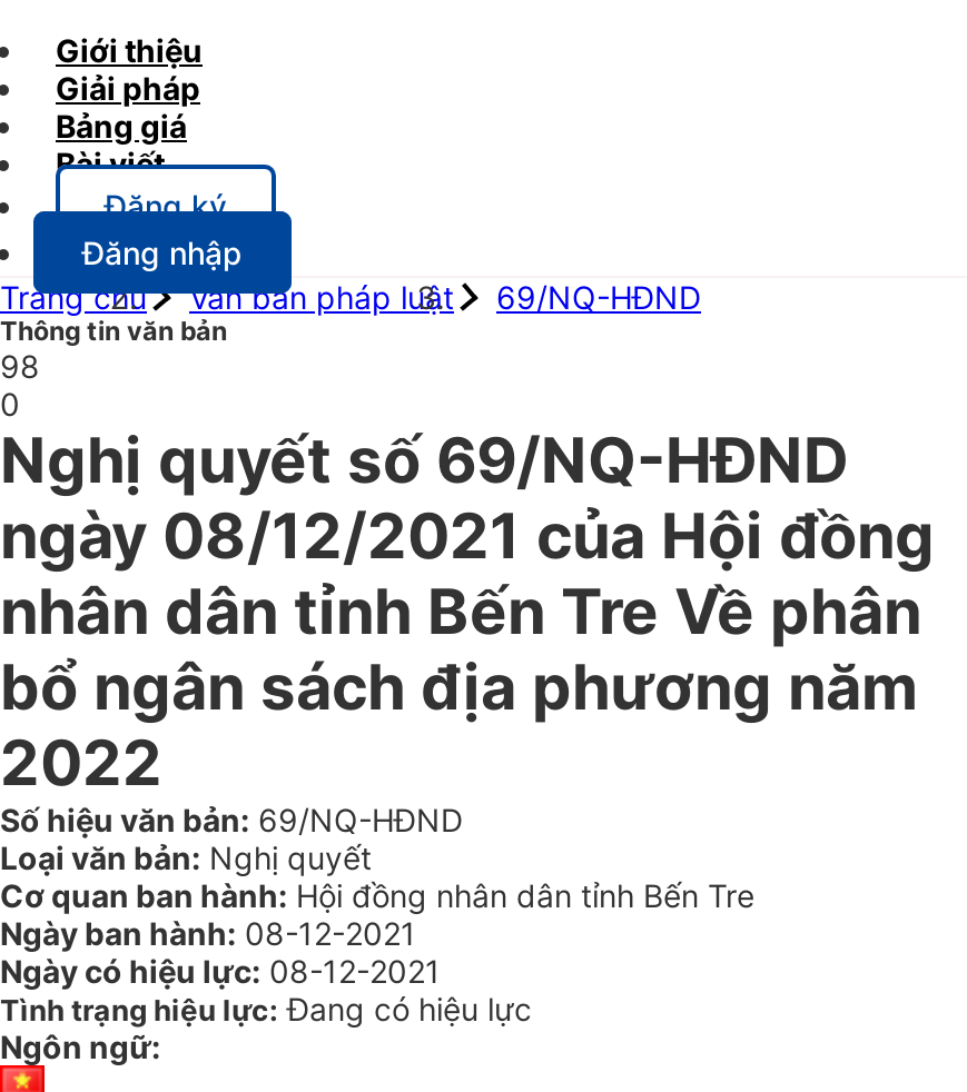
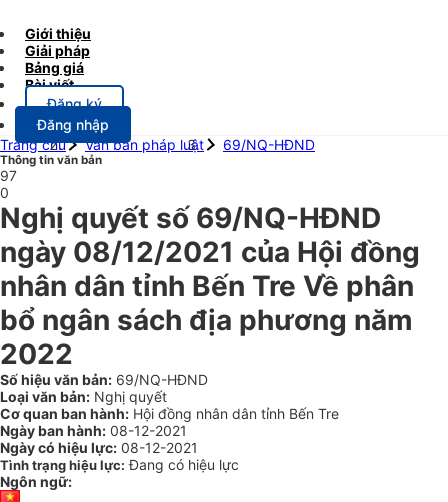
- 98
+ 97
